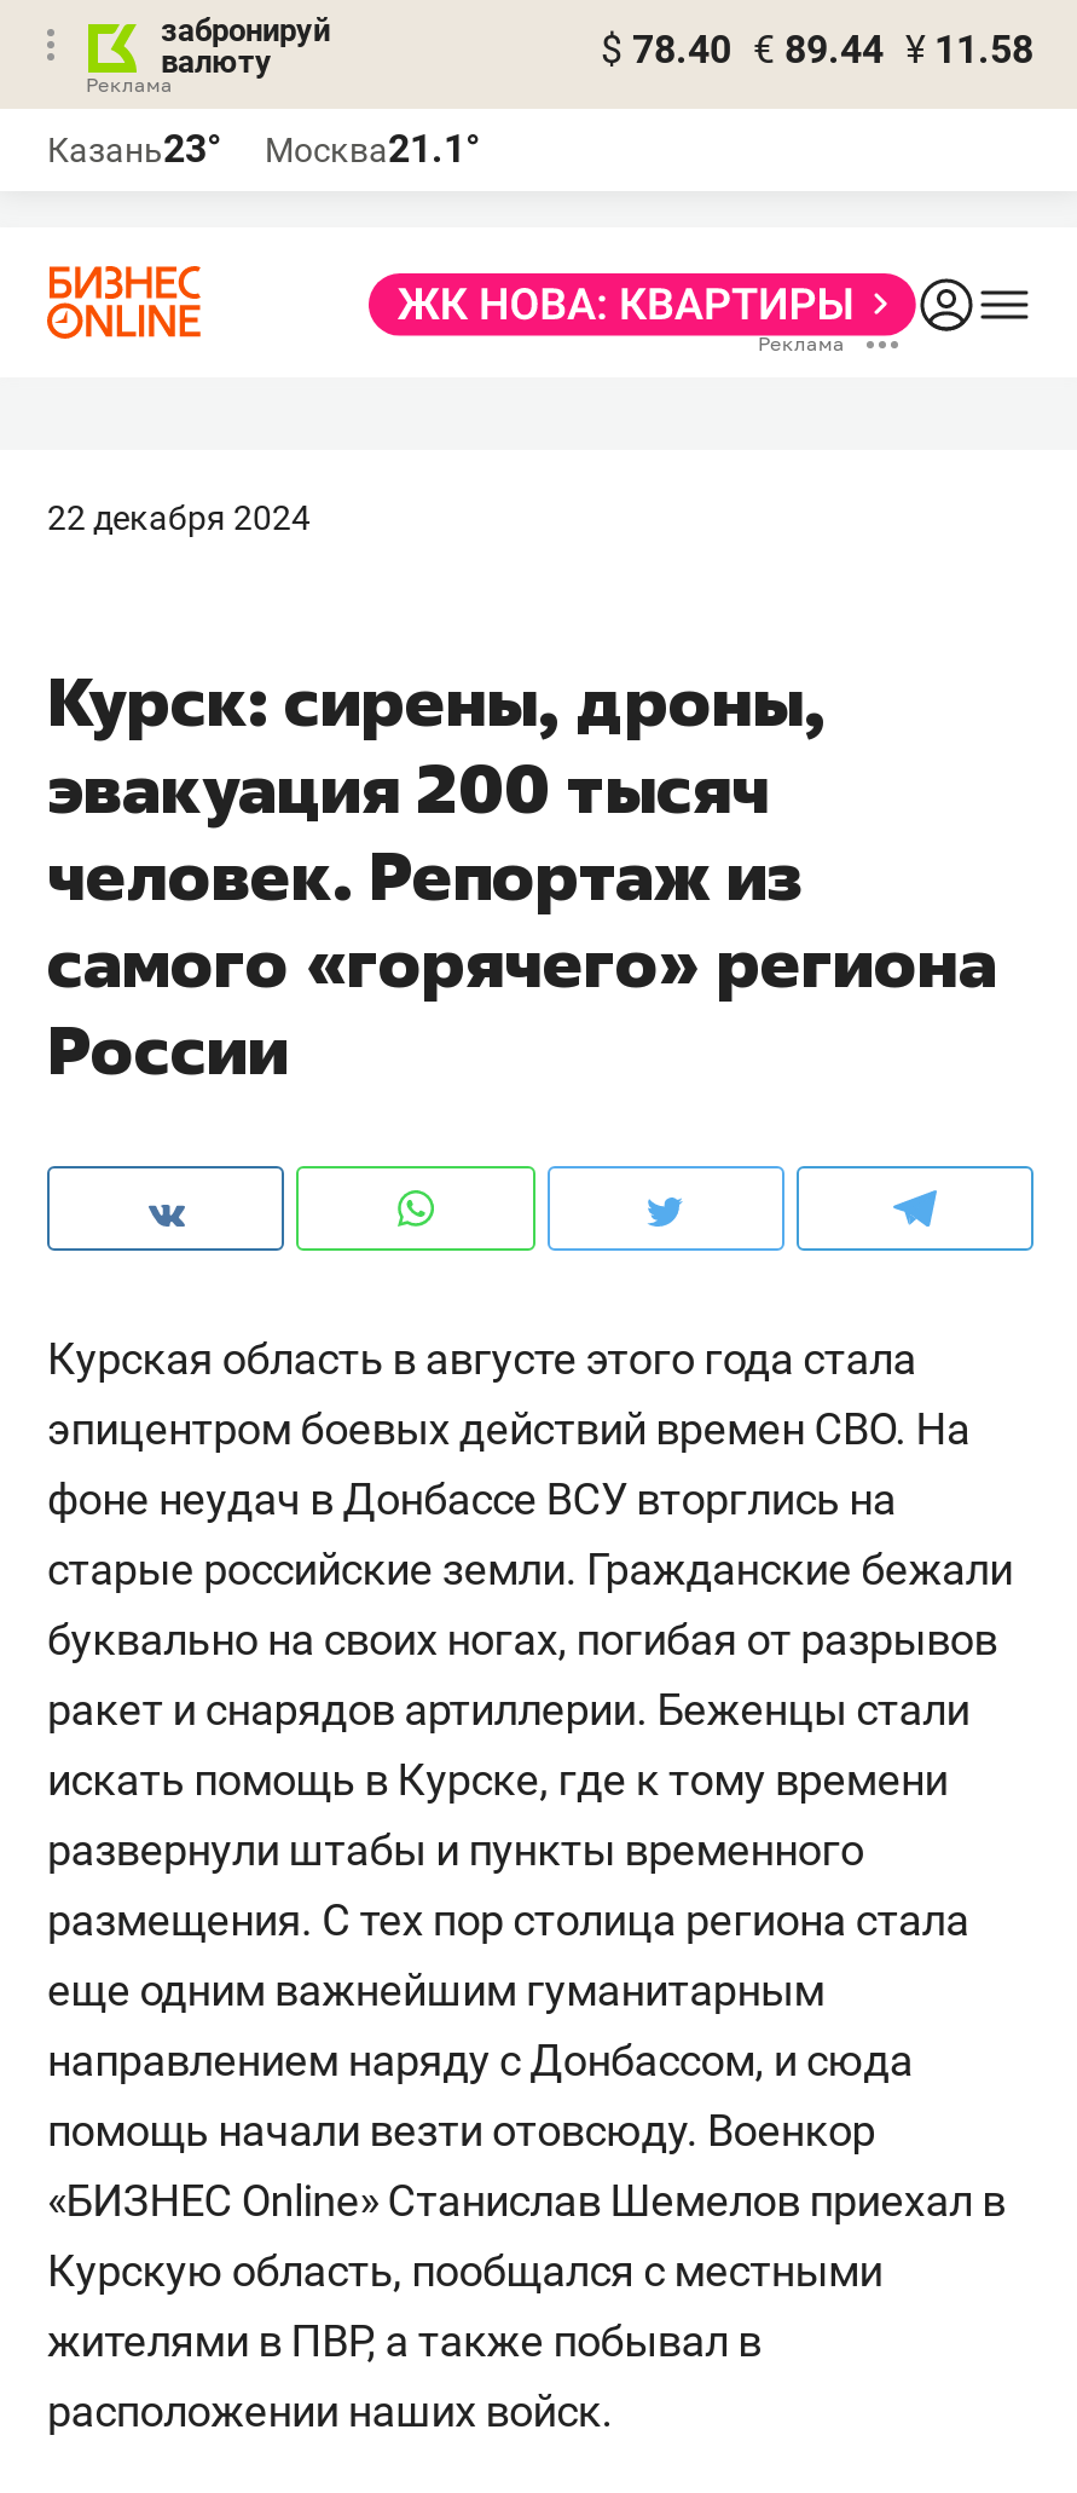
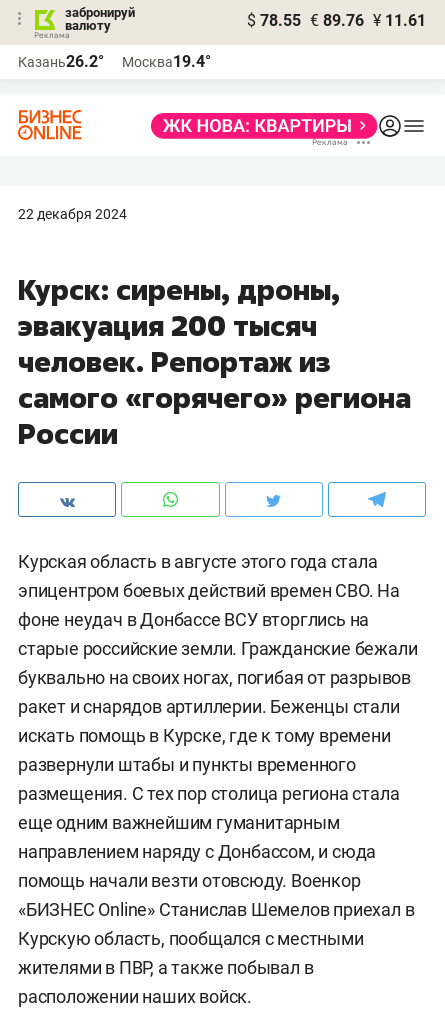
- $ 78.40 € 89.44 ¥ 11.58
+ $ 78.55 € 89.76 ¥ 11.61

- Казань23°
+ Казань26.2°

- Москва21.1°
+ Москва19.4°
